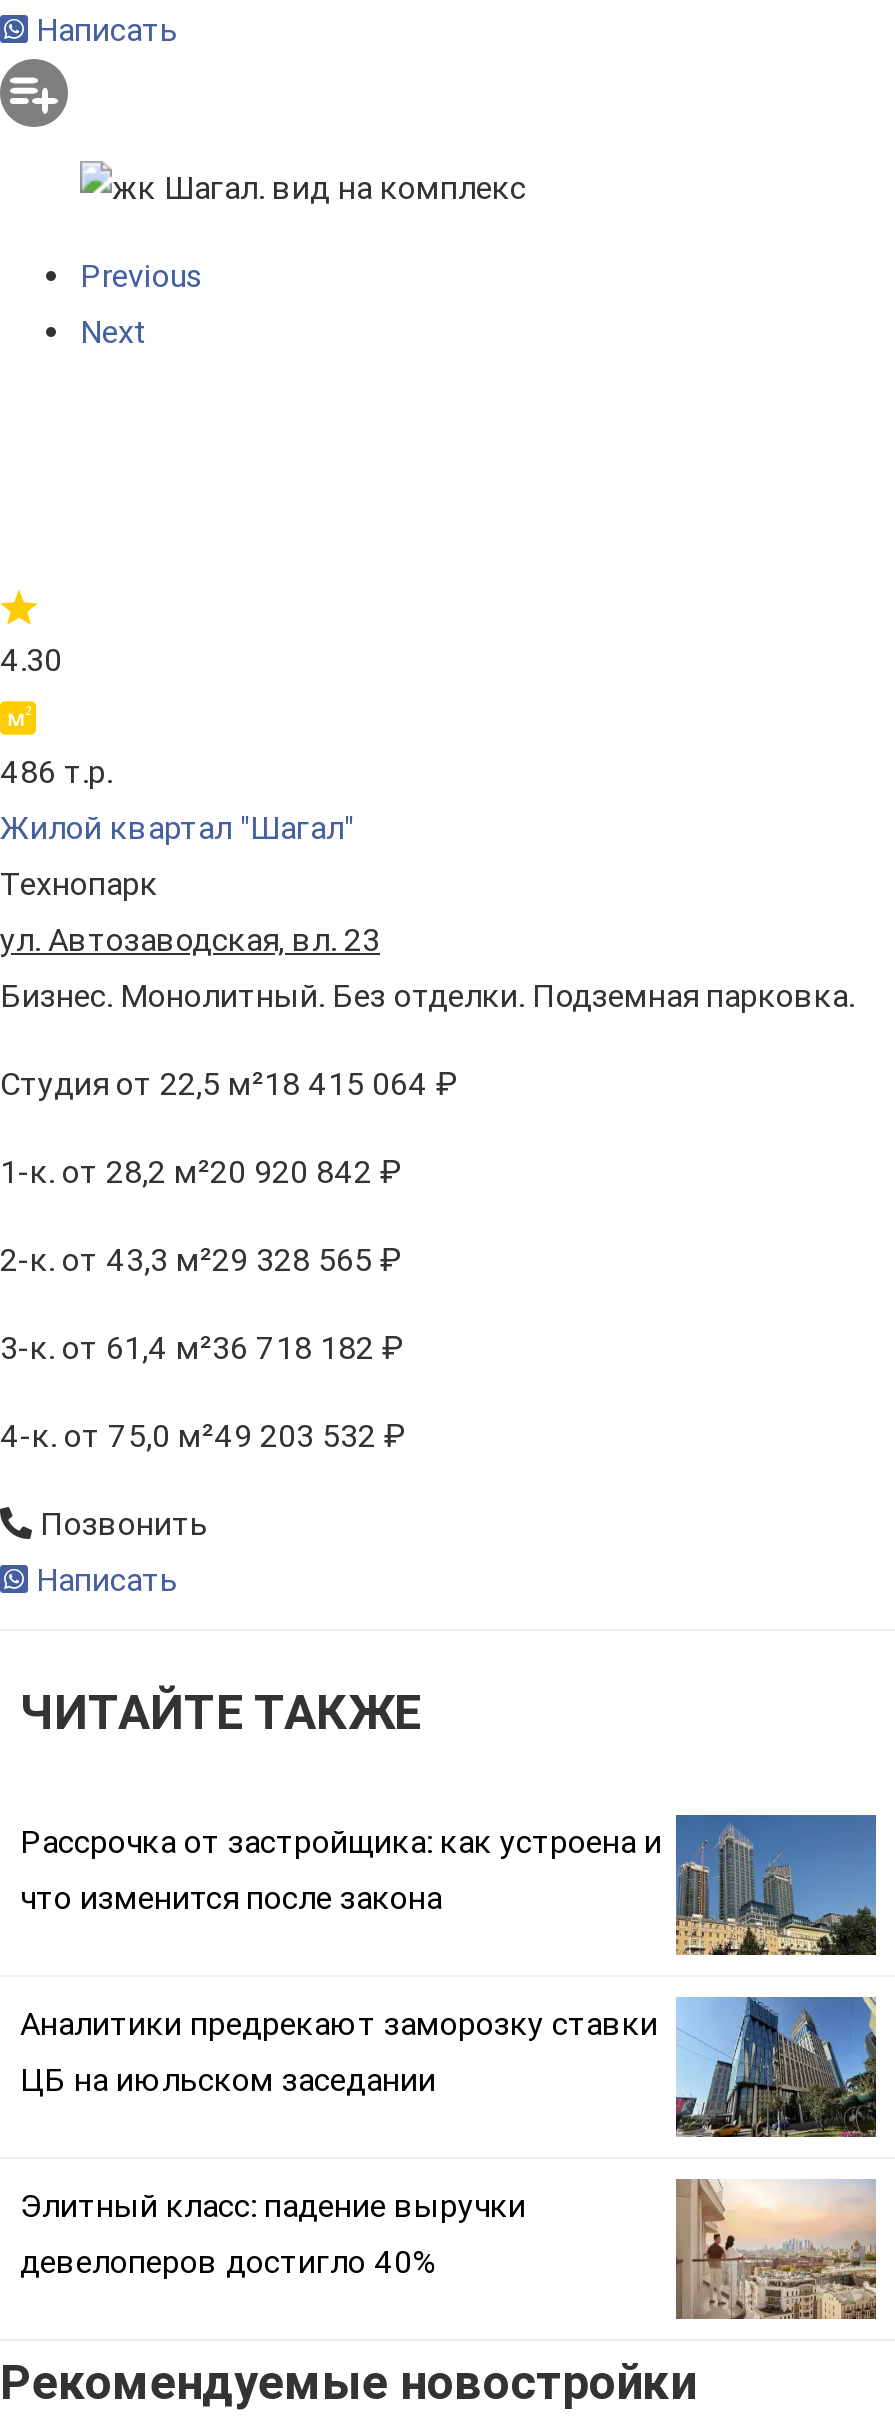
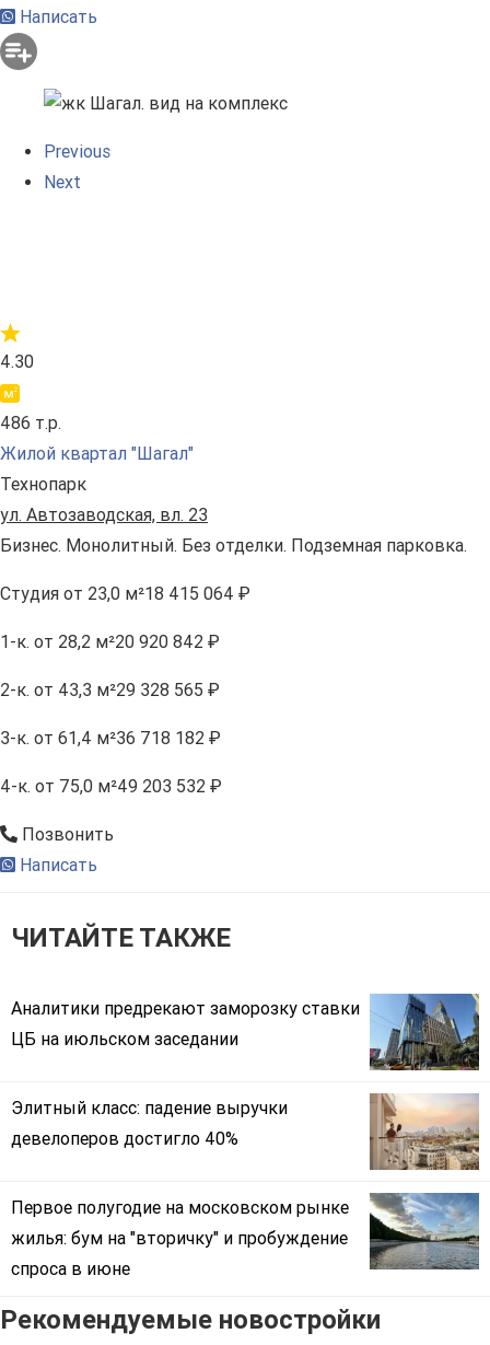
- Студия от 22,5 м²18 415 064 ₽
+ Студия от 23,0 м²18 415 064 ₽

- [image]
- Рассрочка от застройщика: как устроена и
- что изменится после закона

moved up: [image] | Аналитики предрекают заморозку ставки | ЦБ на июльском заседании | Элитный класс: падение выручки | девелоперов достигло 40%

+ [image]
+ Первое полугодие на московском рынке
+ жилья: бум на "вторичку" и пробуждение
+ спроса в июне
